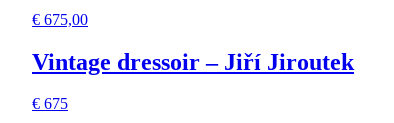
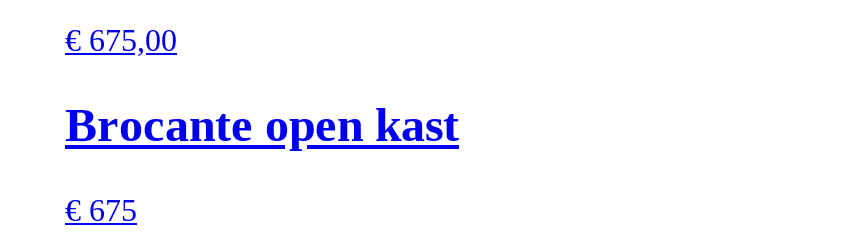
- Vintage dressoir – Jiří Jiroutek
+ Brocante open kast
